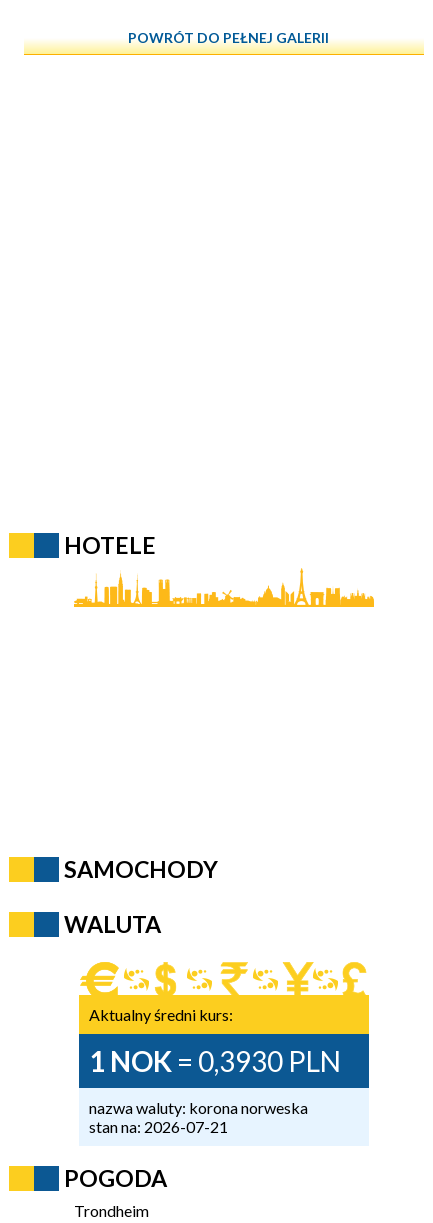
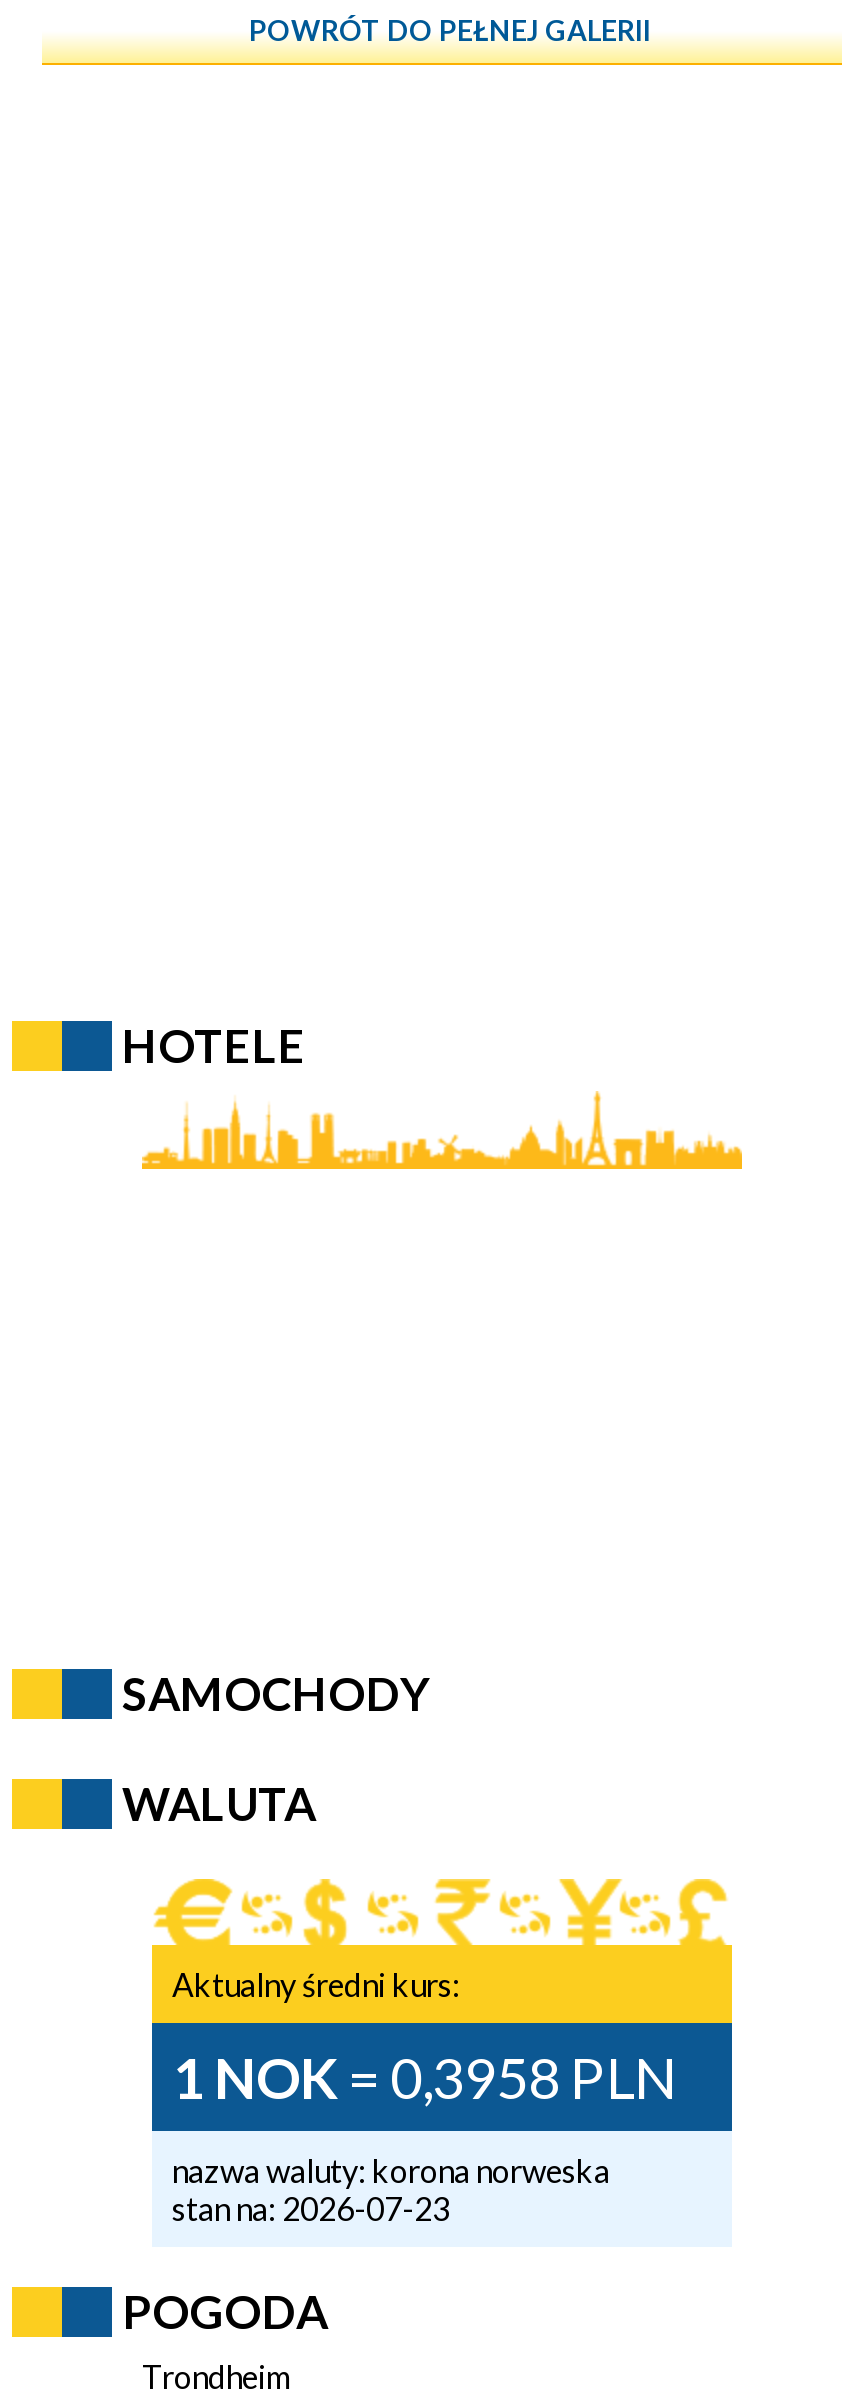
- 1 NOK = 0,3930 PLN
+ 1 NOK = 0,3958 PLN

- stan na: 2026-07-21
+ stan na: 2026-07-23
